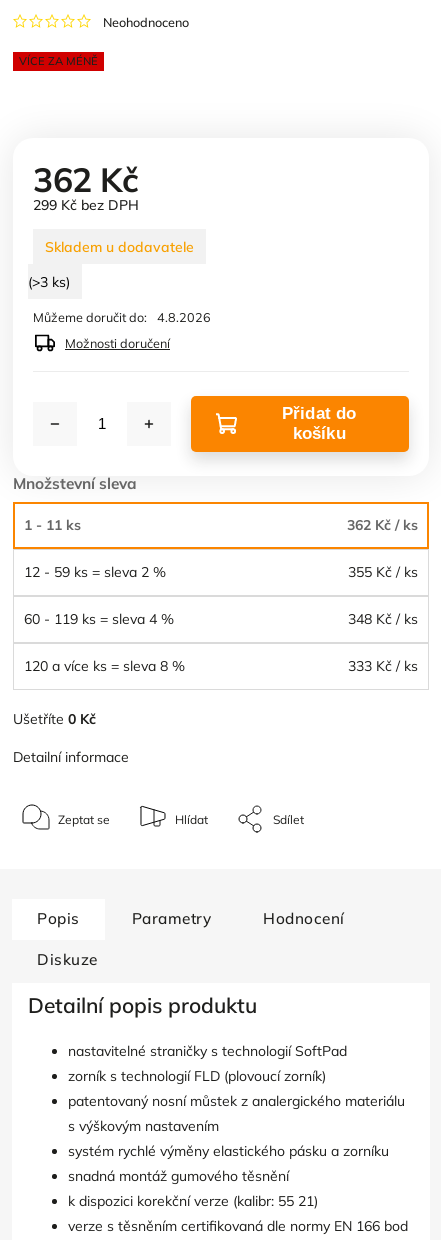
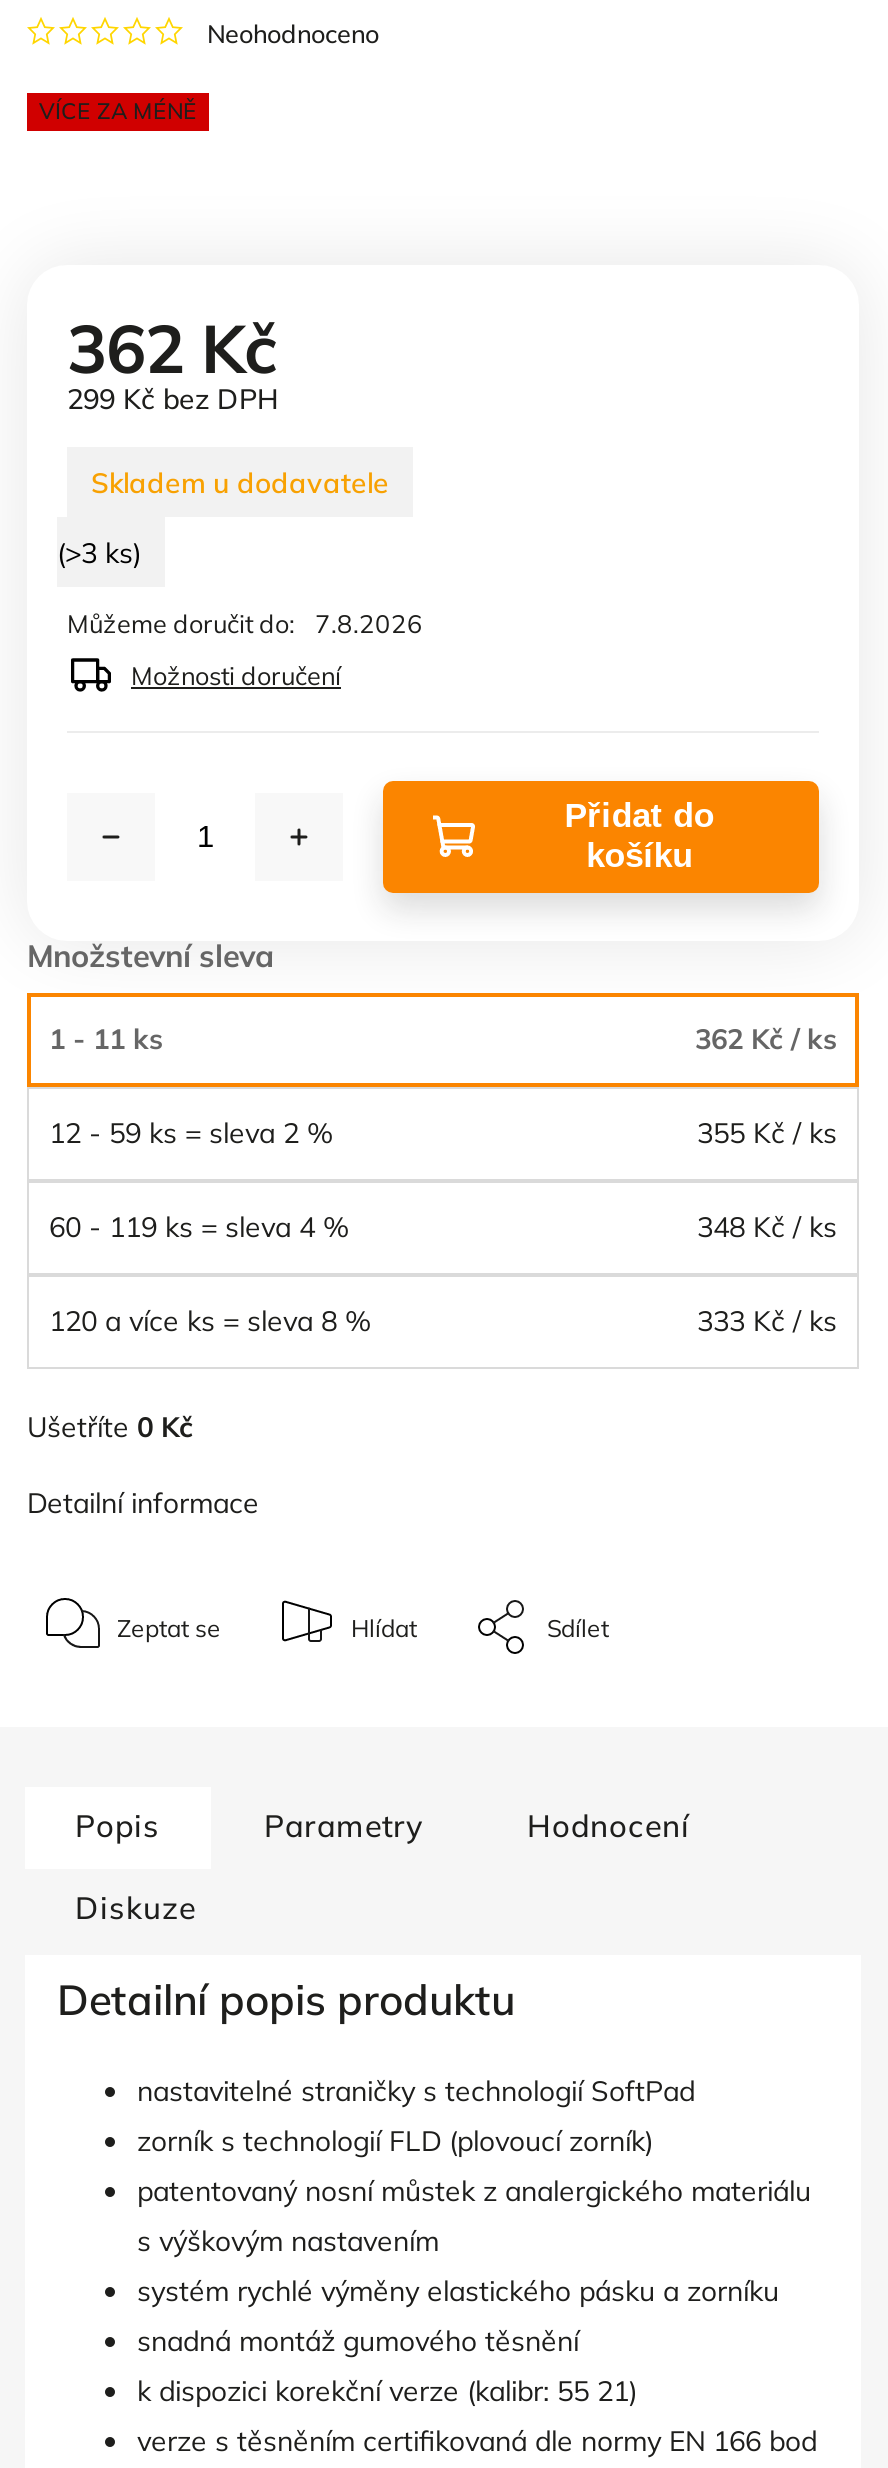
- Můžeme doručit do: 4.8.2026
+ Můžeme doručit do: 7.8.2026
